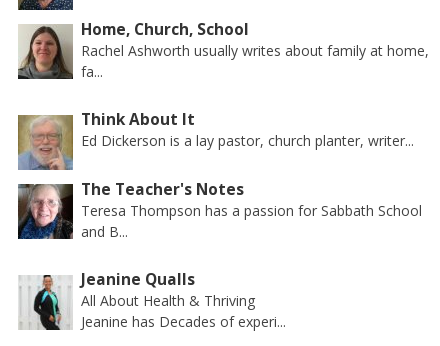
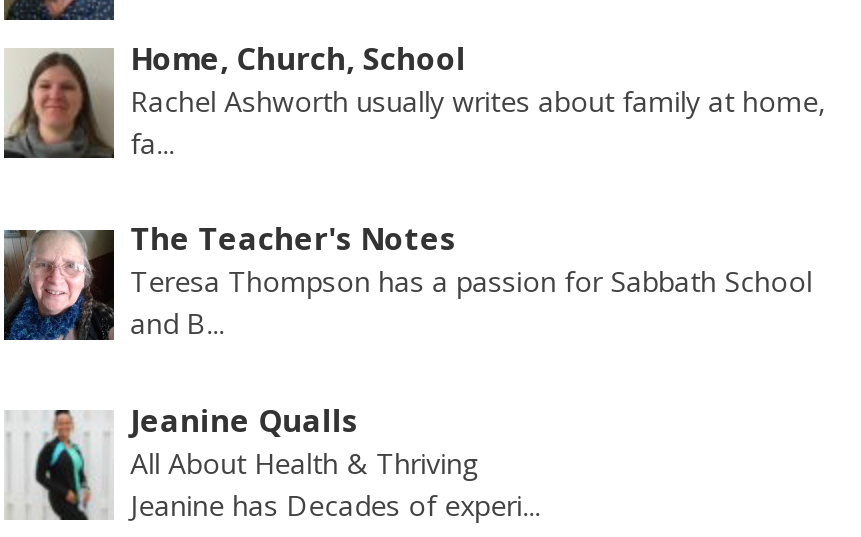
- [image]
- Think About It
- Ed Dickerson is a lay pastor, church planter, writer...
